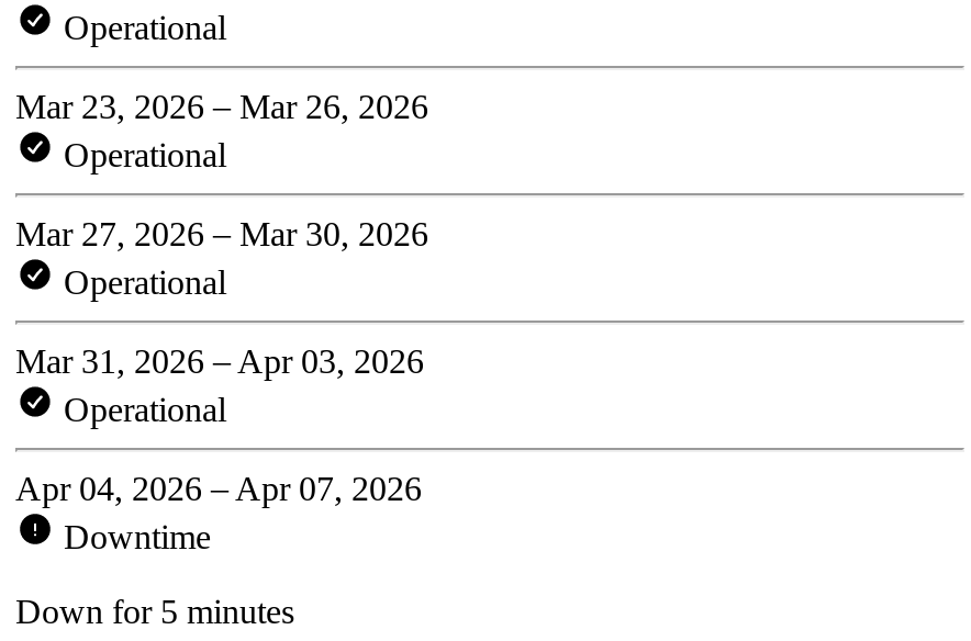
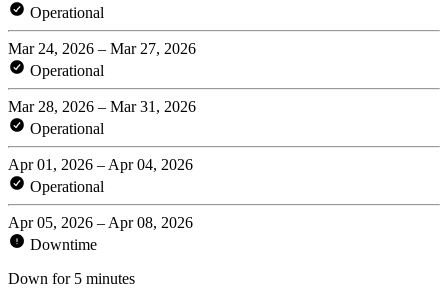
- Mar 23, 2026 – Mar 26, 2026
+ Mar 24, 2026 – Mar 27, 2026

- Mar 27, 2026 – Mar 30, 2026
+ Mar 28, 2026 – Mar 31, 2026

- Mar 31, 2026 – Apr 03, 2026
+ Apr 01, 2026 – Apr 04, 2026

- Apr 04, 2026 – Apr 07, 2026
+ Apr 05, 2026 – Apr 08, 2026
